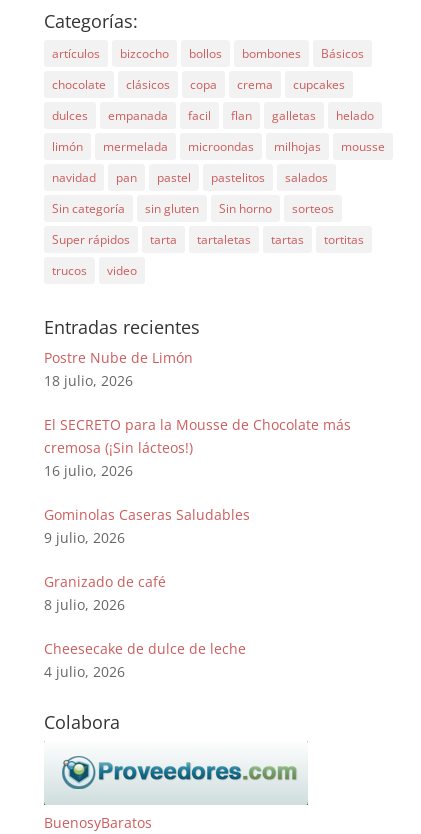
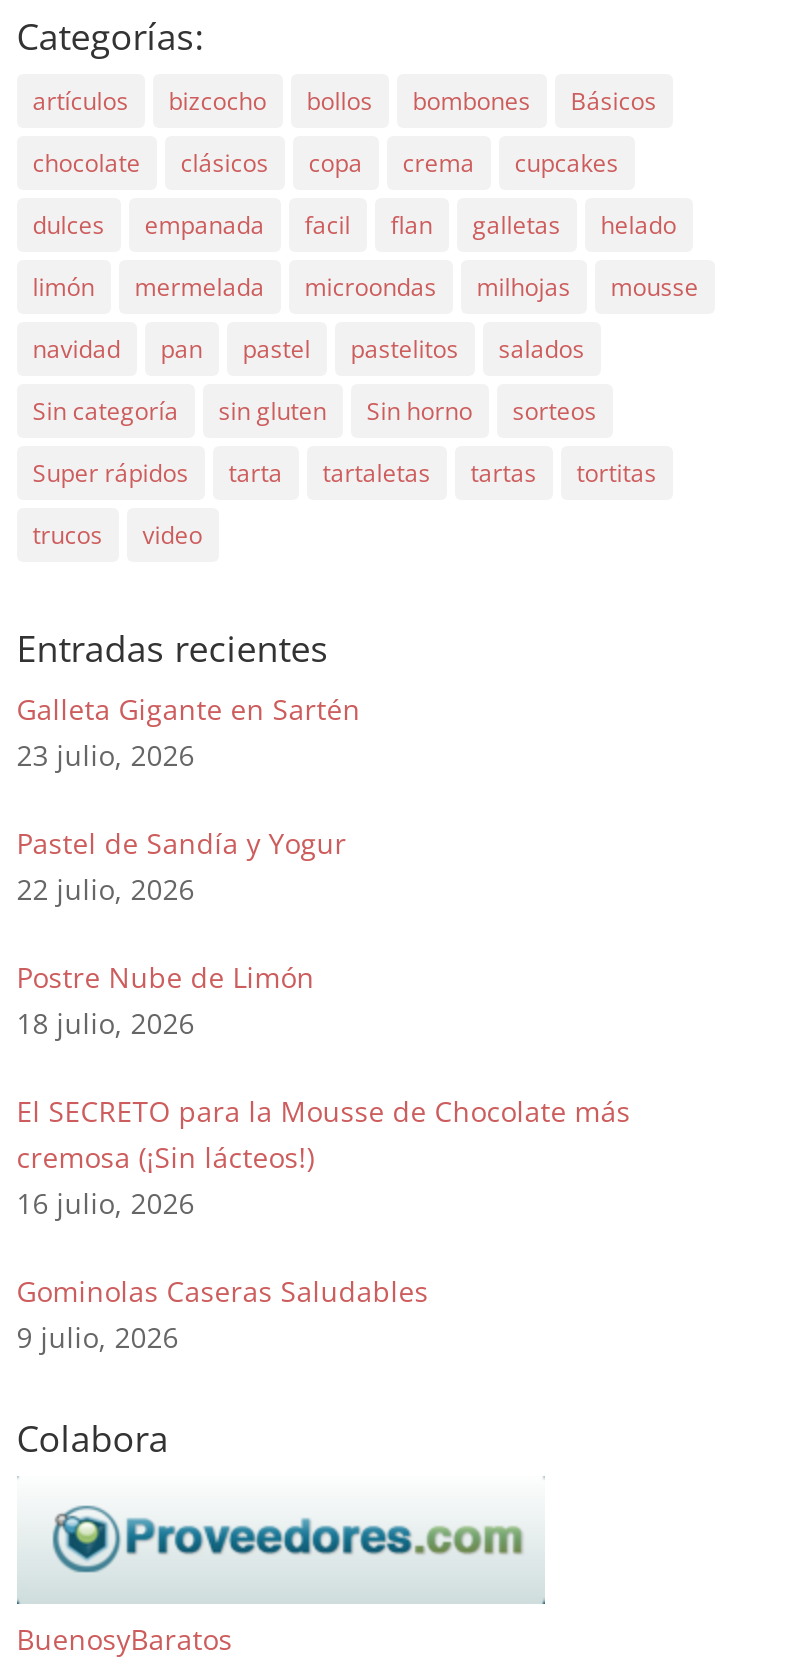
+ Galleta Gigante en Sartén
+ 23 julio, 2026
+ Pastel de Sandía y Yogur
+ 22 julio, 2026

moved down: Postre Nube de Limón | 18 julio, 2026 | El SECRETO para la Mousse de Chocolate más | cremosa (¡Sin lácteos!) | 16 julio, 2026 | Gominolas Caseras Saludables | 9 julio, 2026

- Granizado de café
- 8 julio, 2026
- Cheesecake de dulce de leche
- 4 julio, 2026
